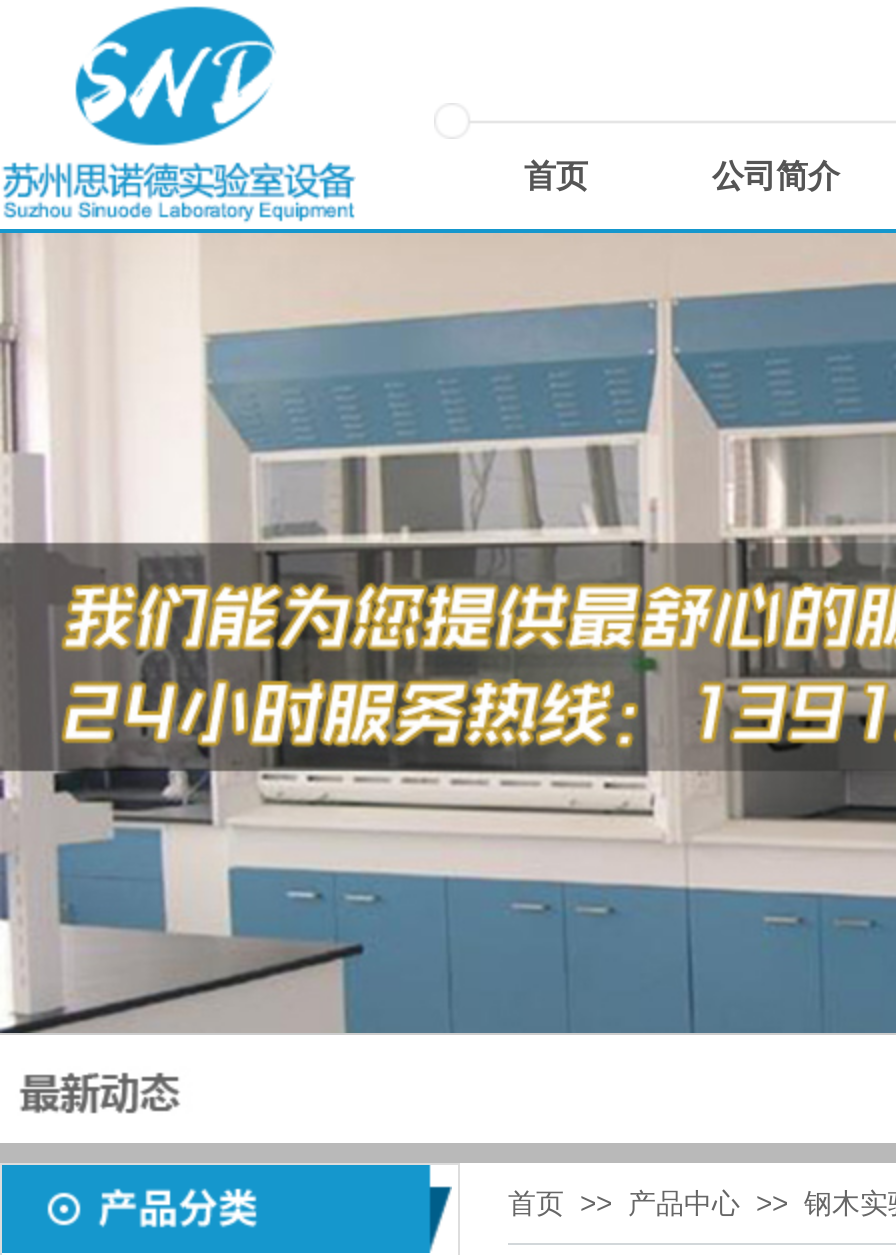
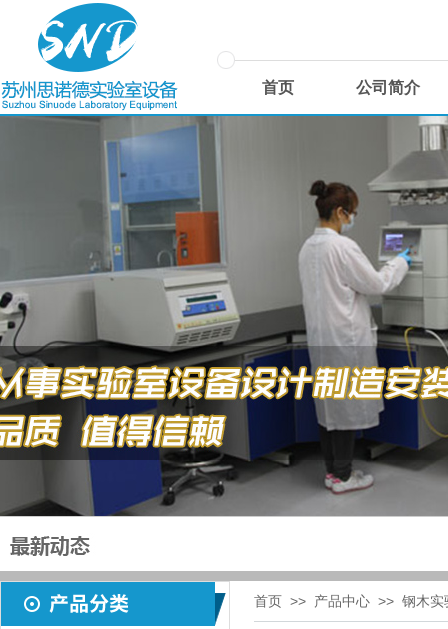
- [image]
+ [image]
